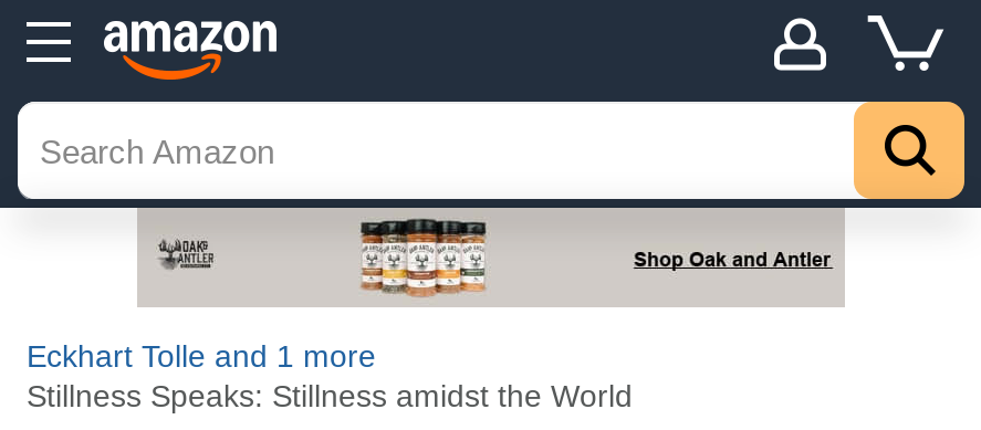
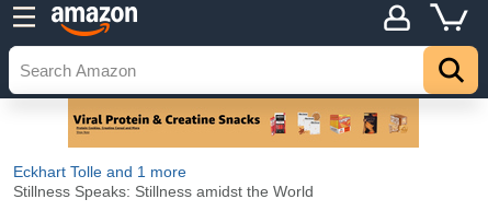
- [image]
+ [image]
